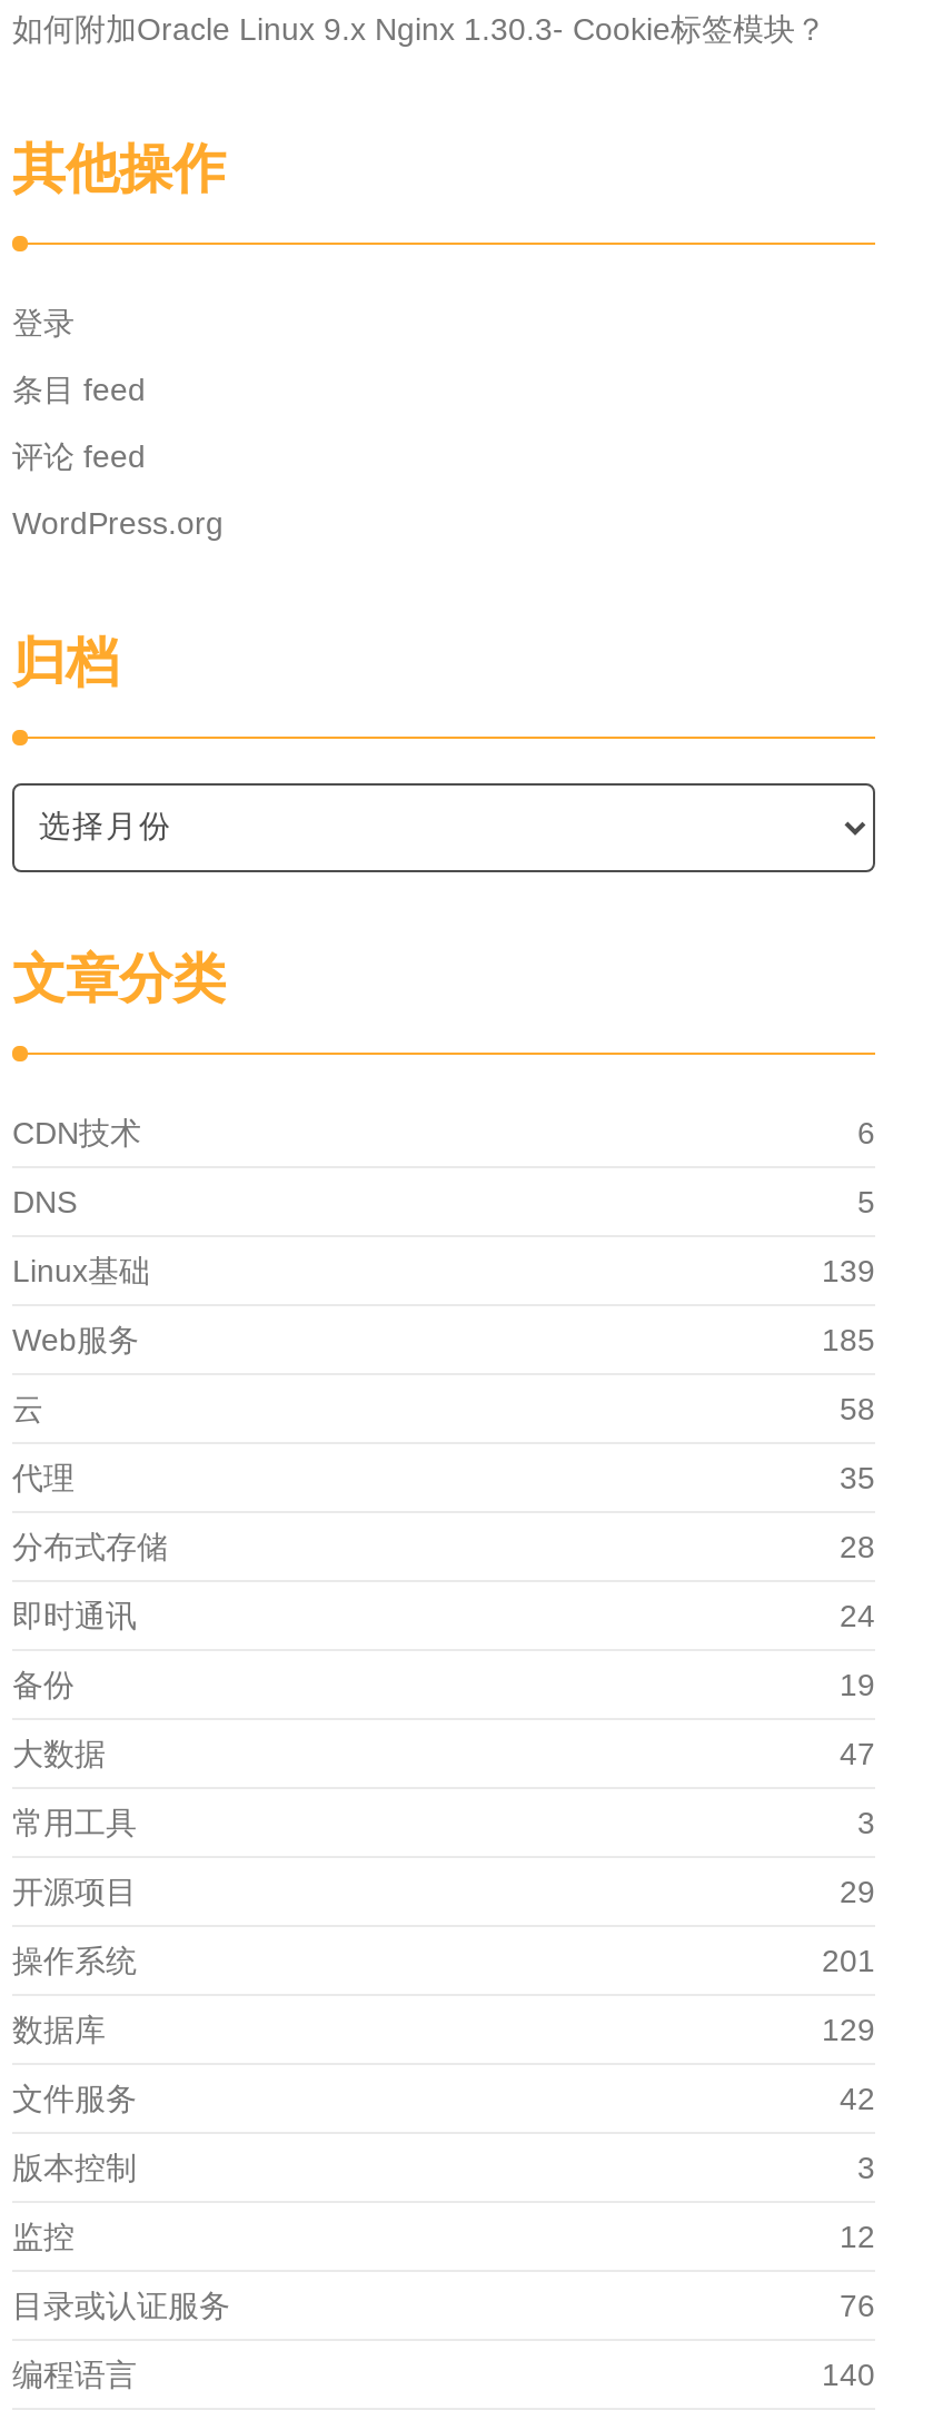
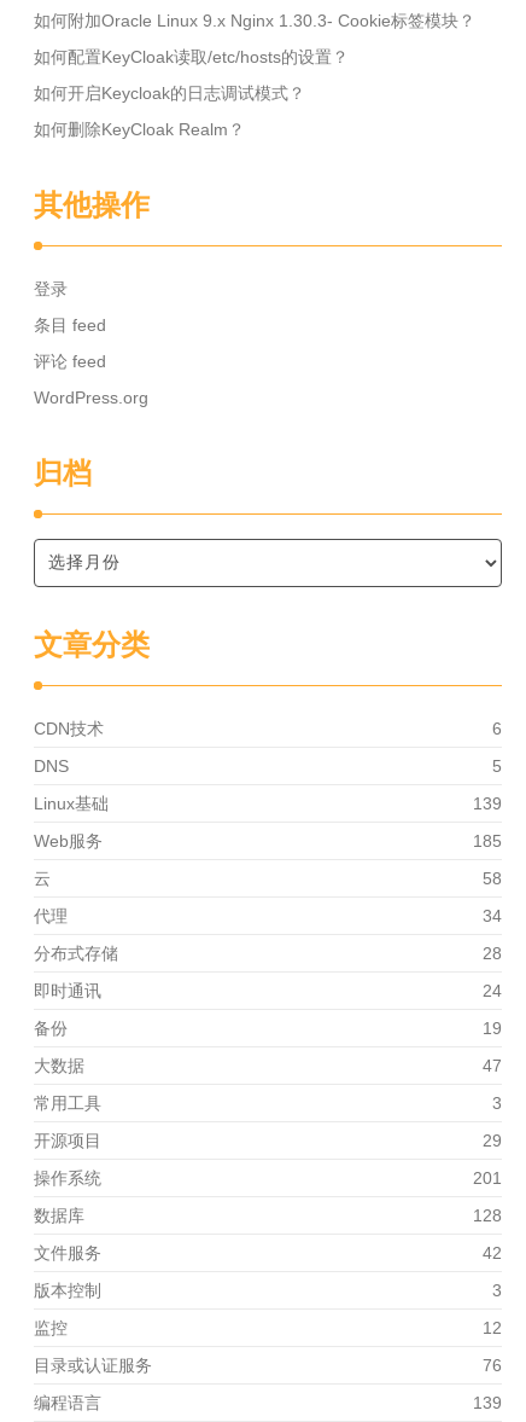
+ 如何配置KeyCloak读取/etc/hosts的设置？
+ 如何开启Keycloak的日志调试模式？
+ 如何删除KeyCloak Realm？

- 35
+ 34

- 129
+ 128

- 140
+ 139
